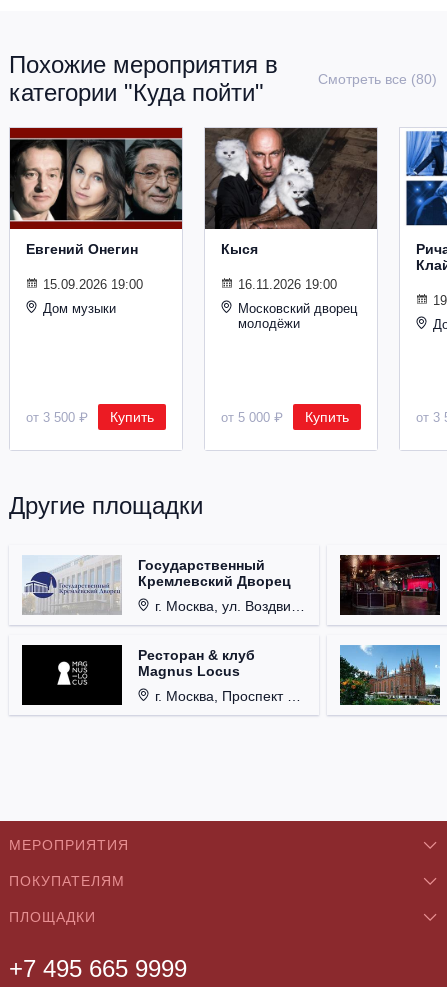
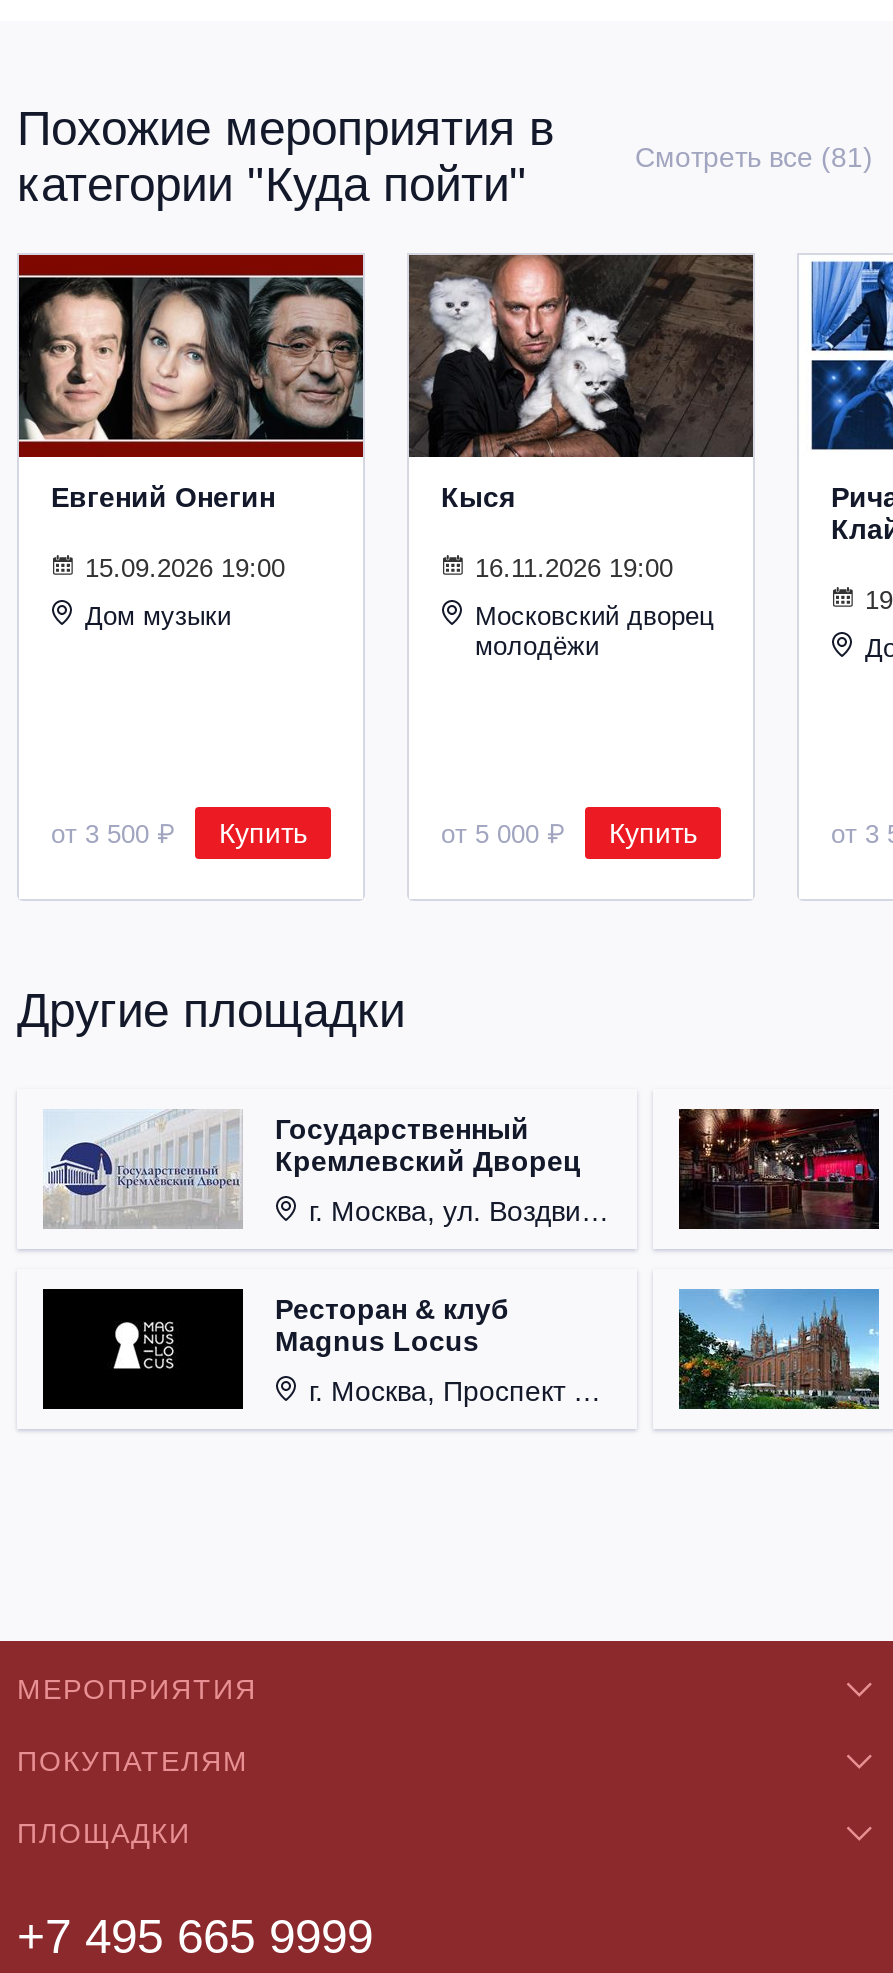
- Смотреть все (80)
+ Смотреть все (81)
